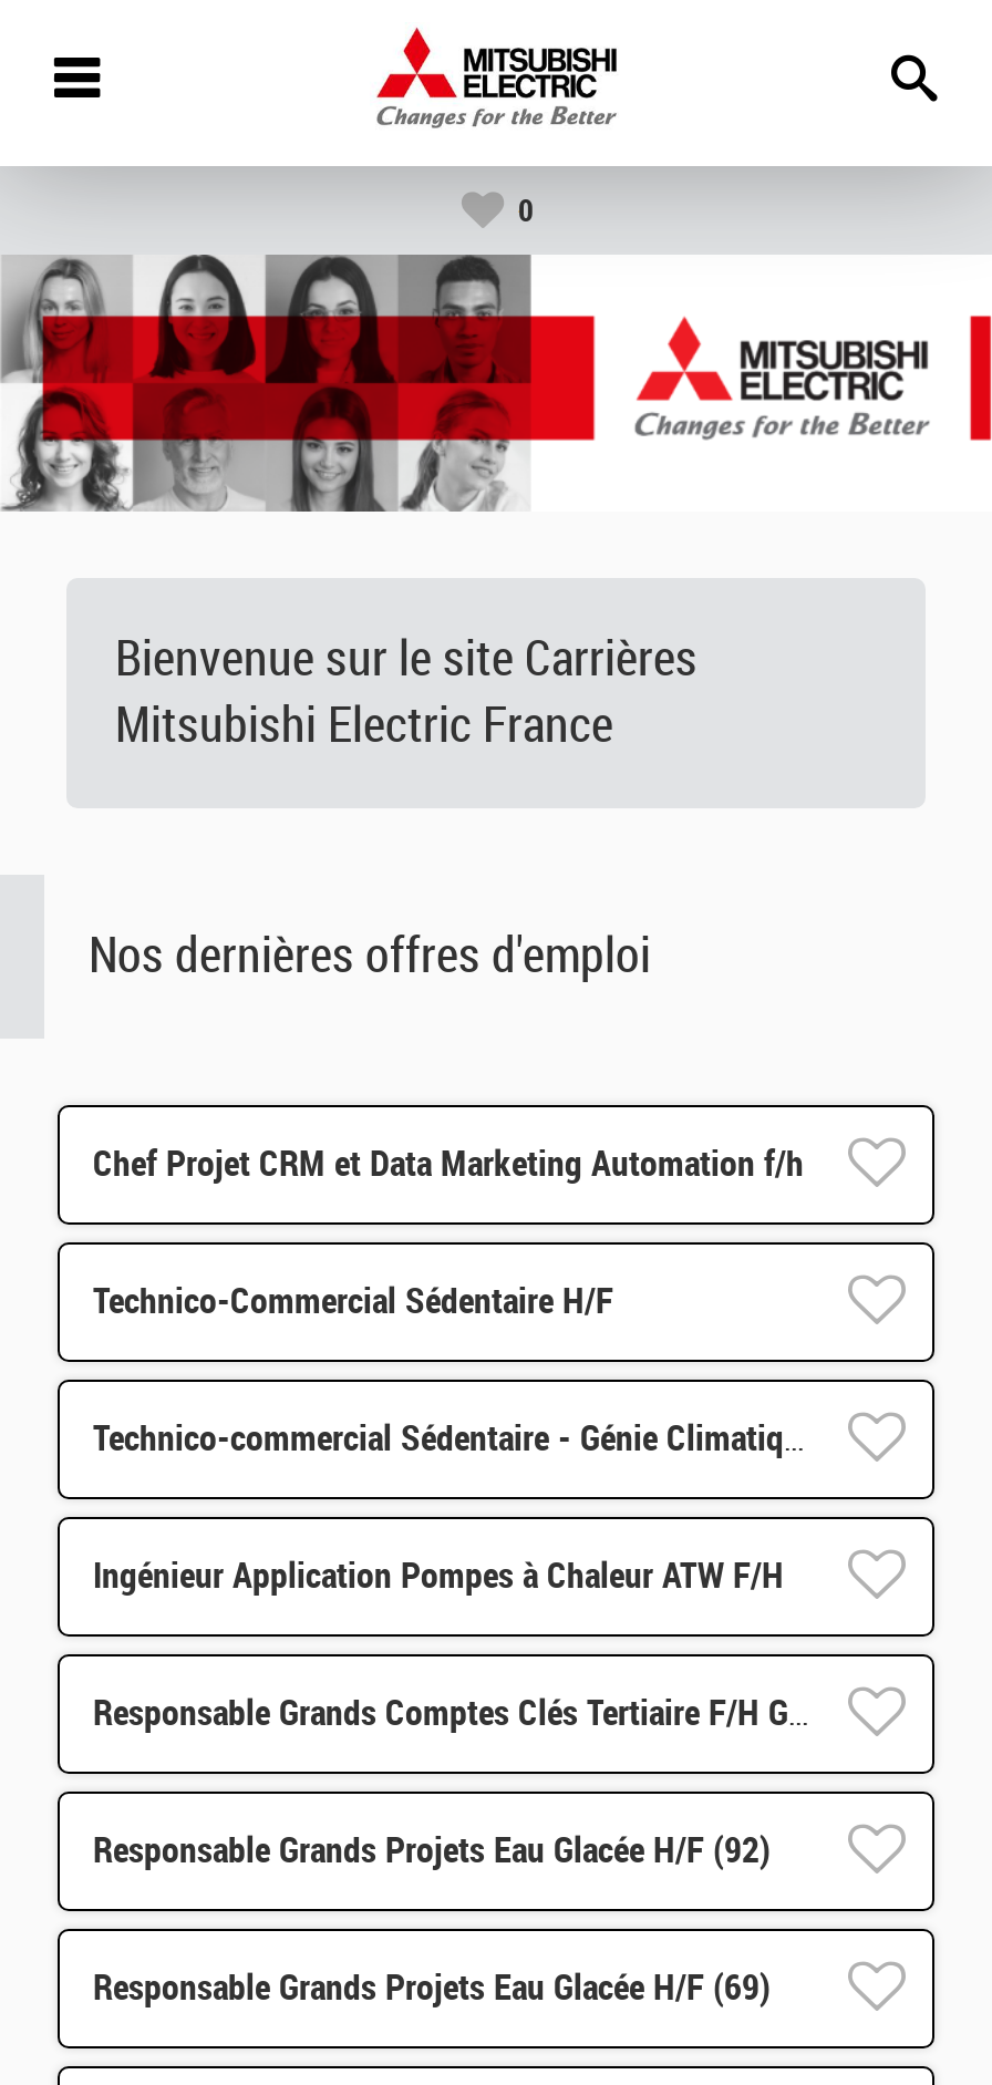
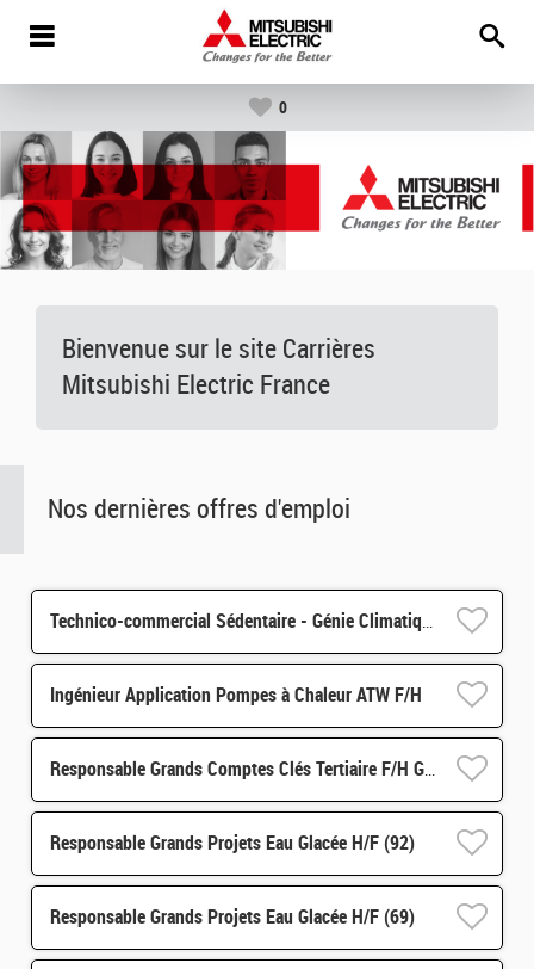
- Chef Projet CRM et Data Marketing Automation f/h
- Technico-Commercial Sédentaire H/F
